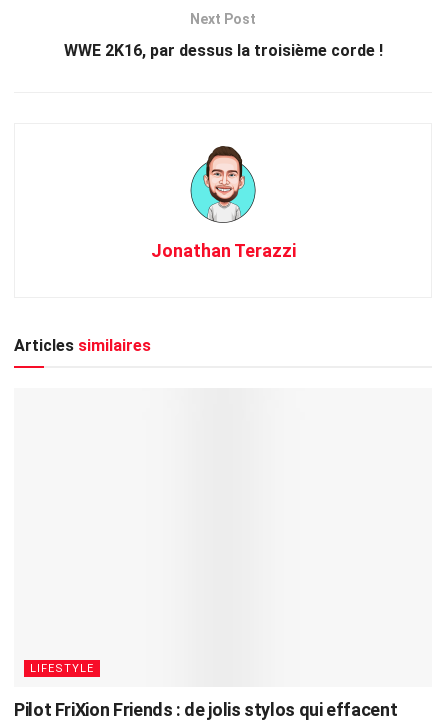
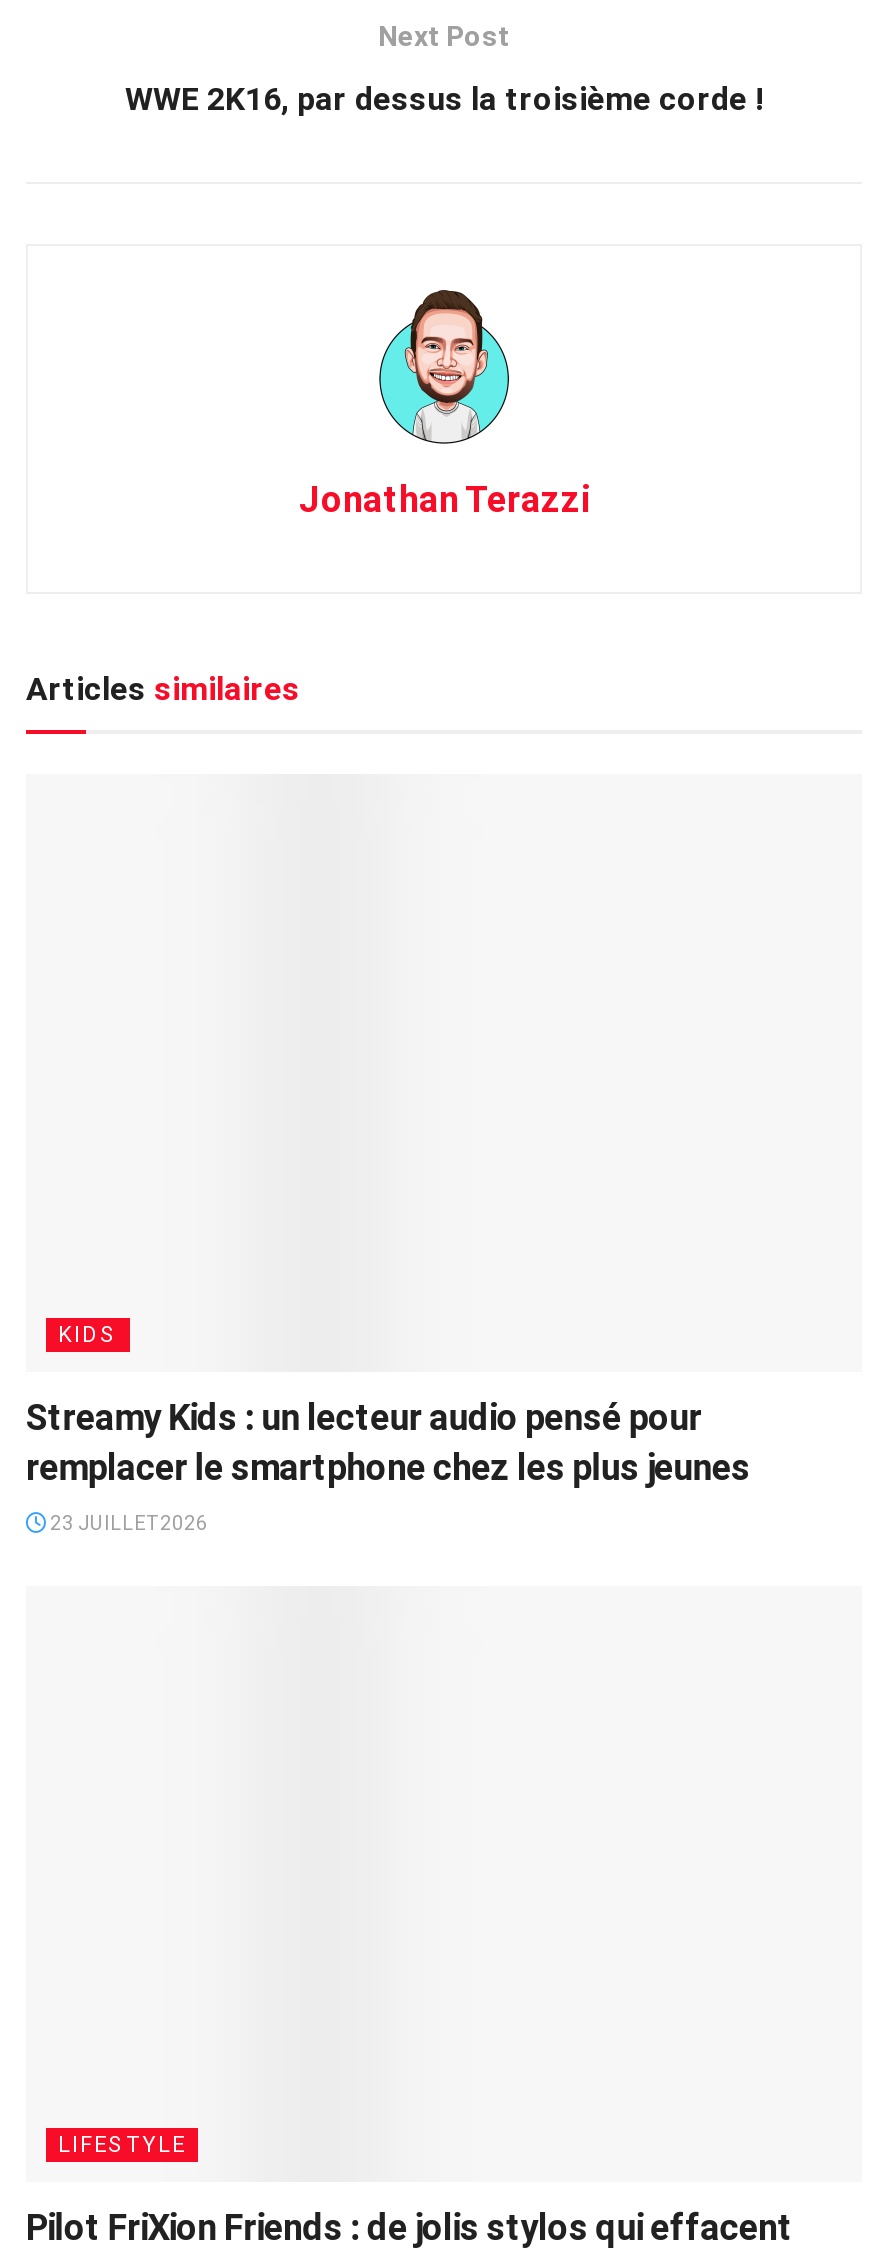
+ KIDS
+ Streamy Kids : un lecteur audio pensé pour
+ remplacer le smartphone chez les plus jeunes
+ 23 JUILLET 2026
